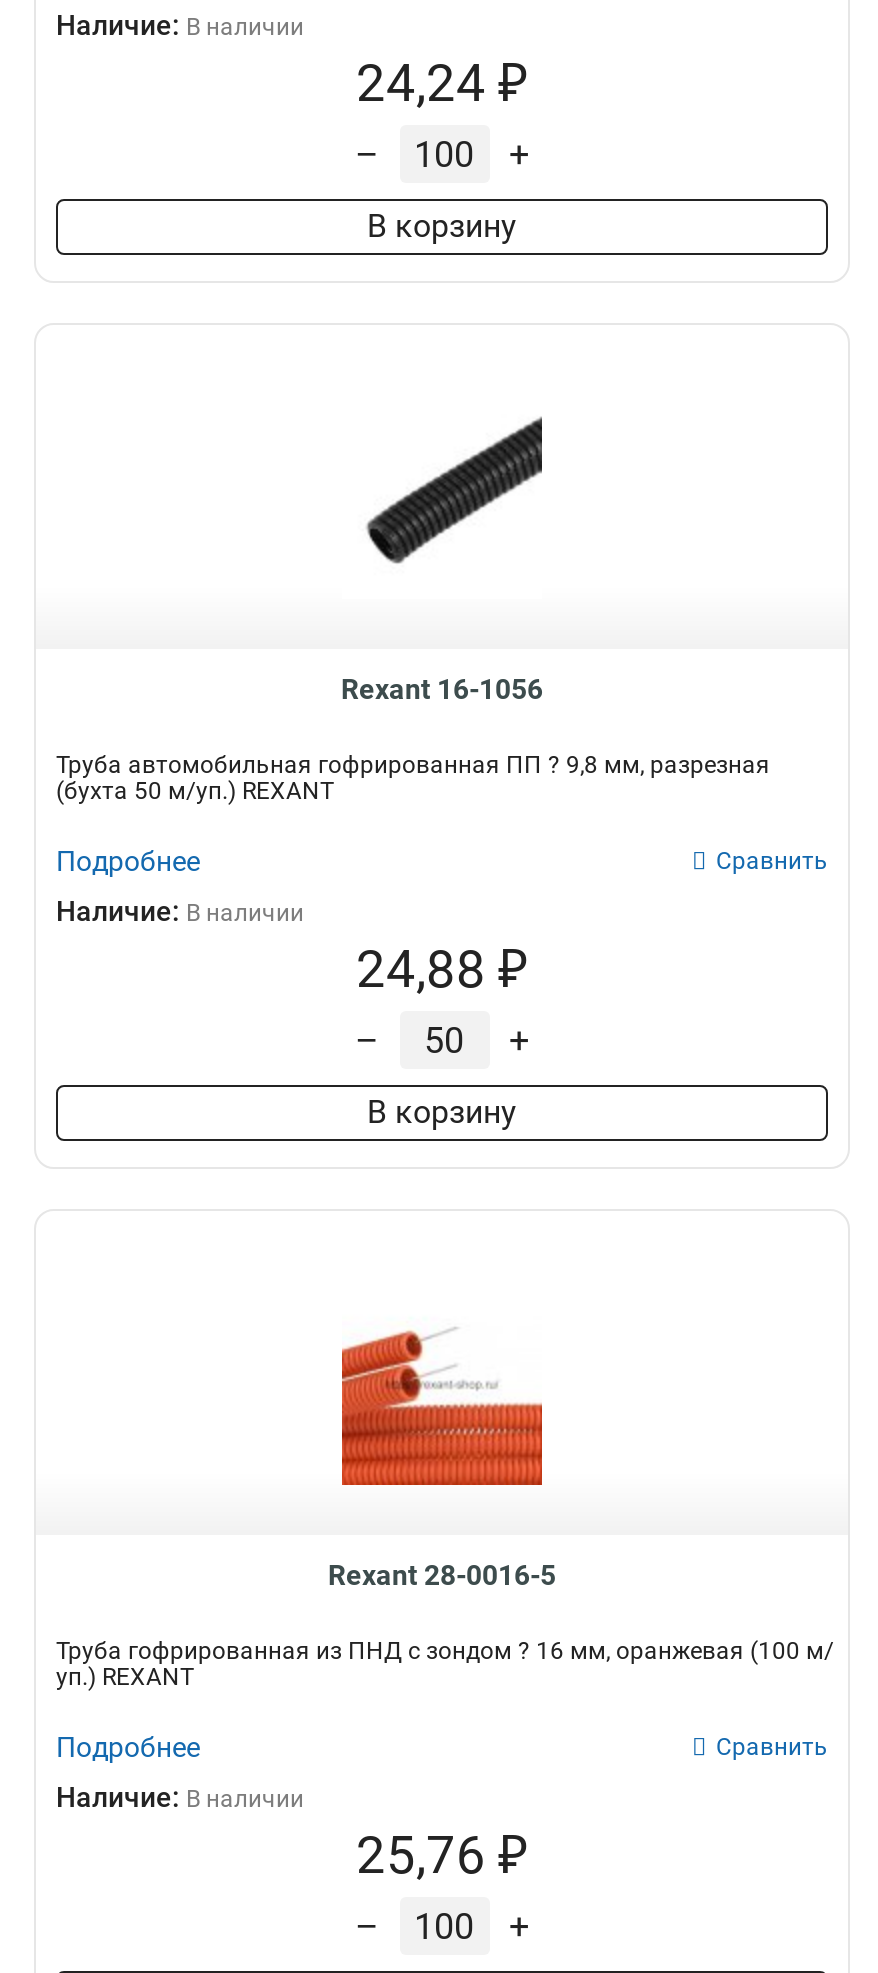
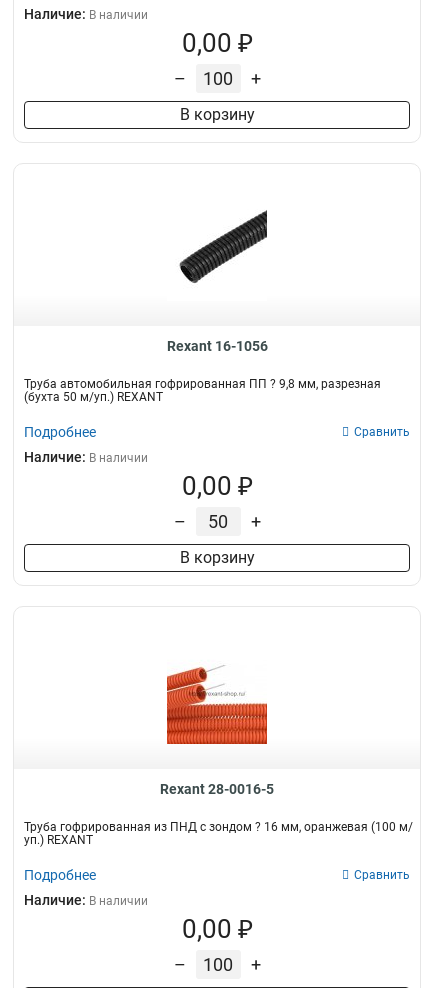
- 24,24 ₽
+ 0,00 ₽

- 24,88 ₽
+ 0,00 ₽

- 25,76 ₽
+ 0,00 ₽
